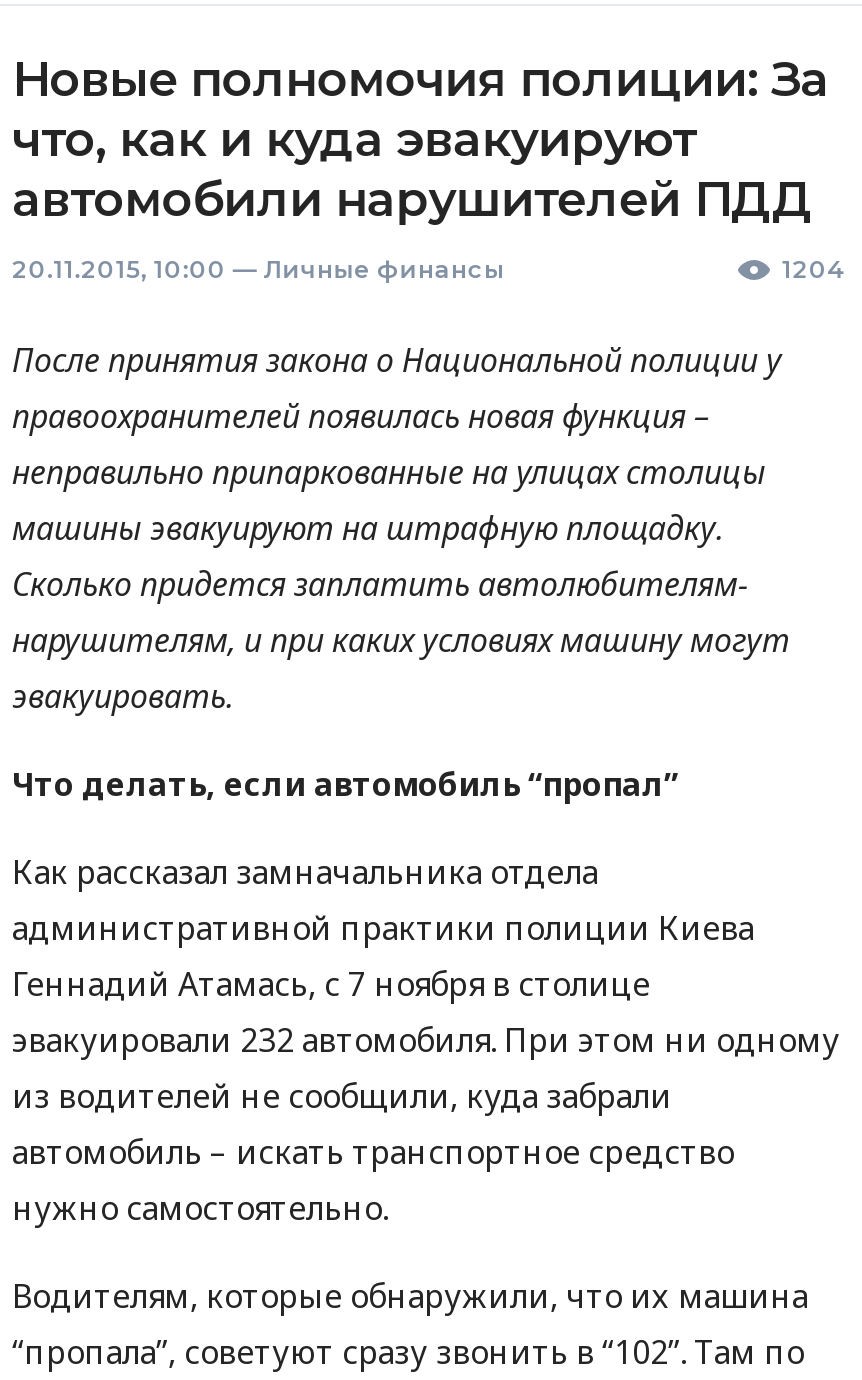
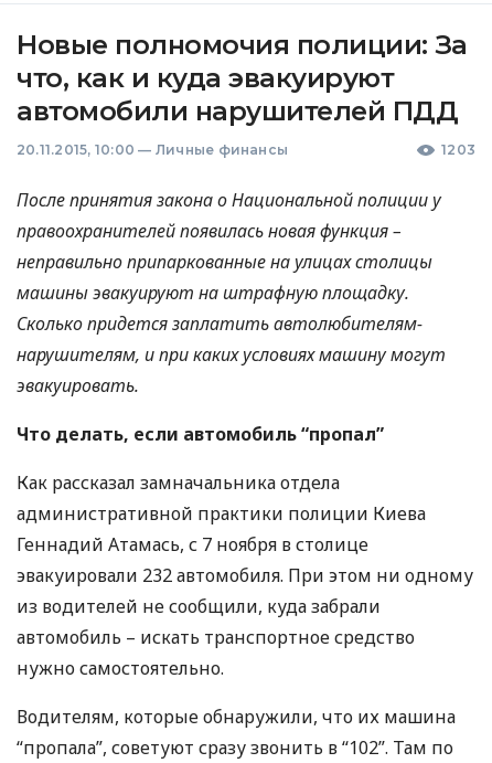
- 1204
+ 1203
